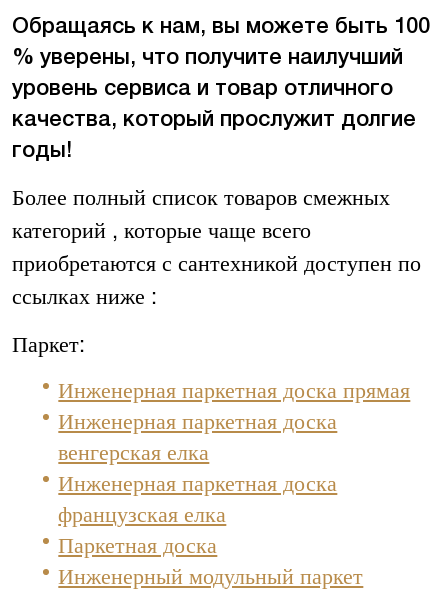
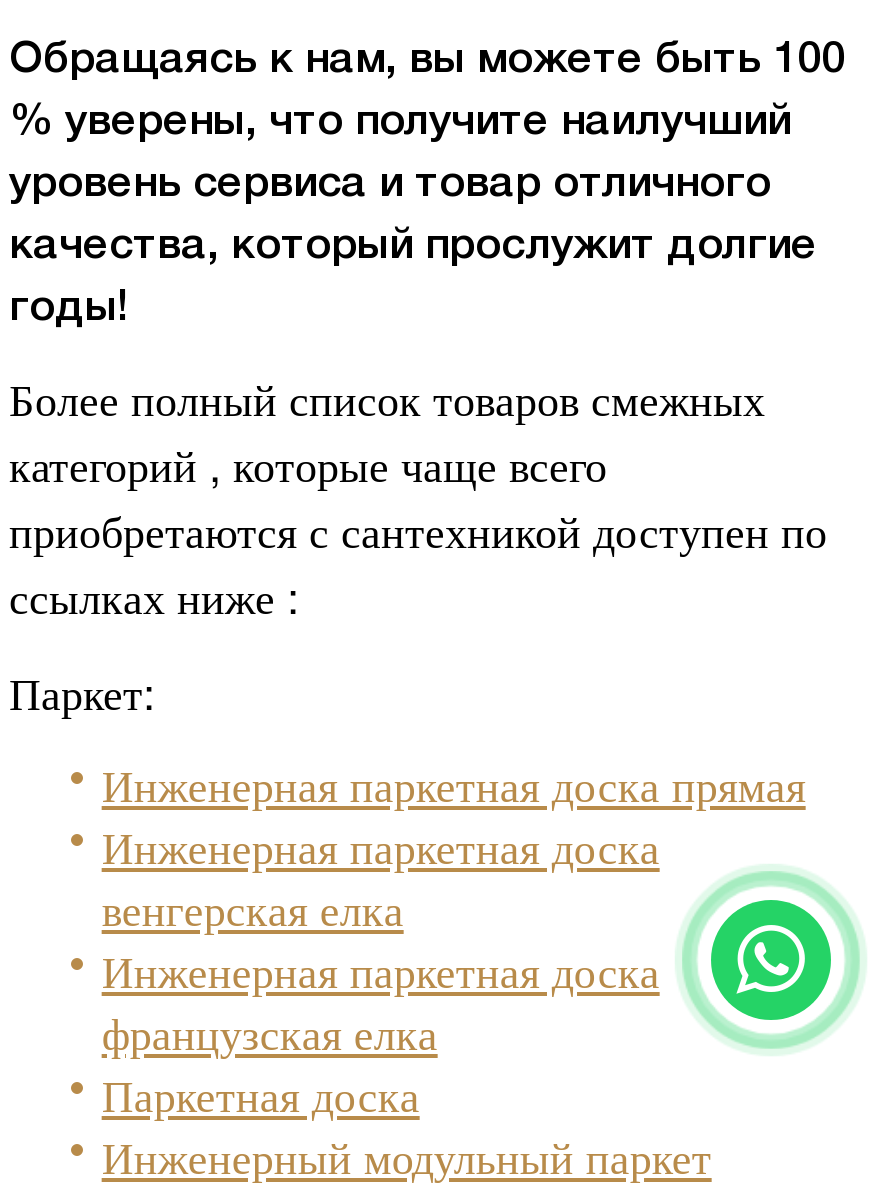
+ [image]
